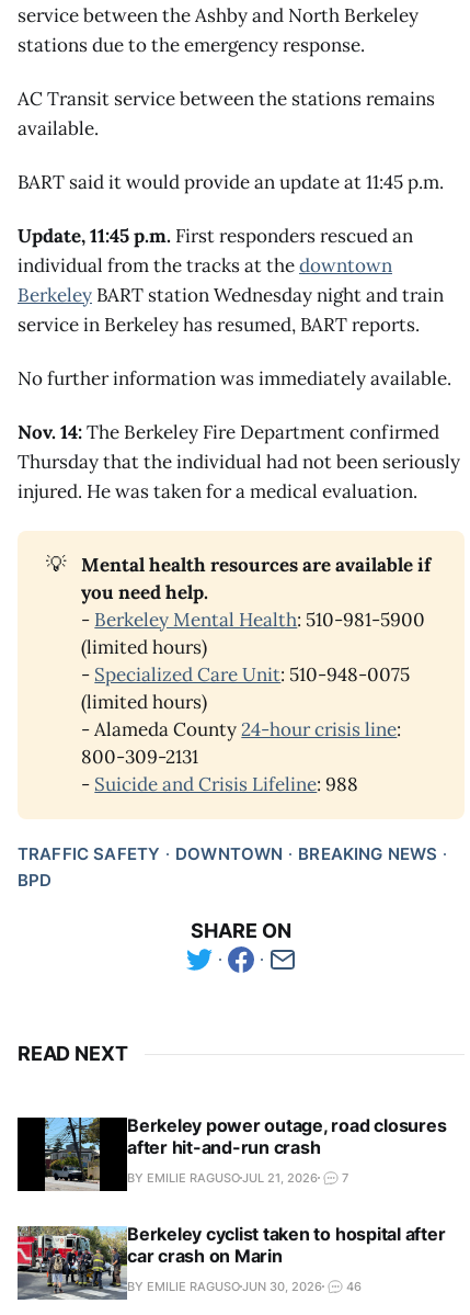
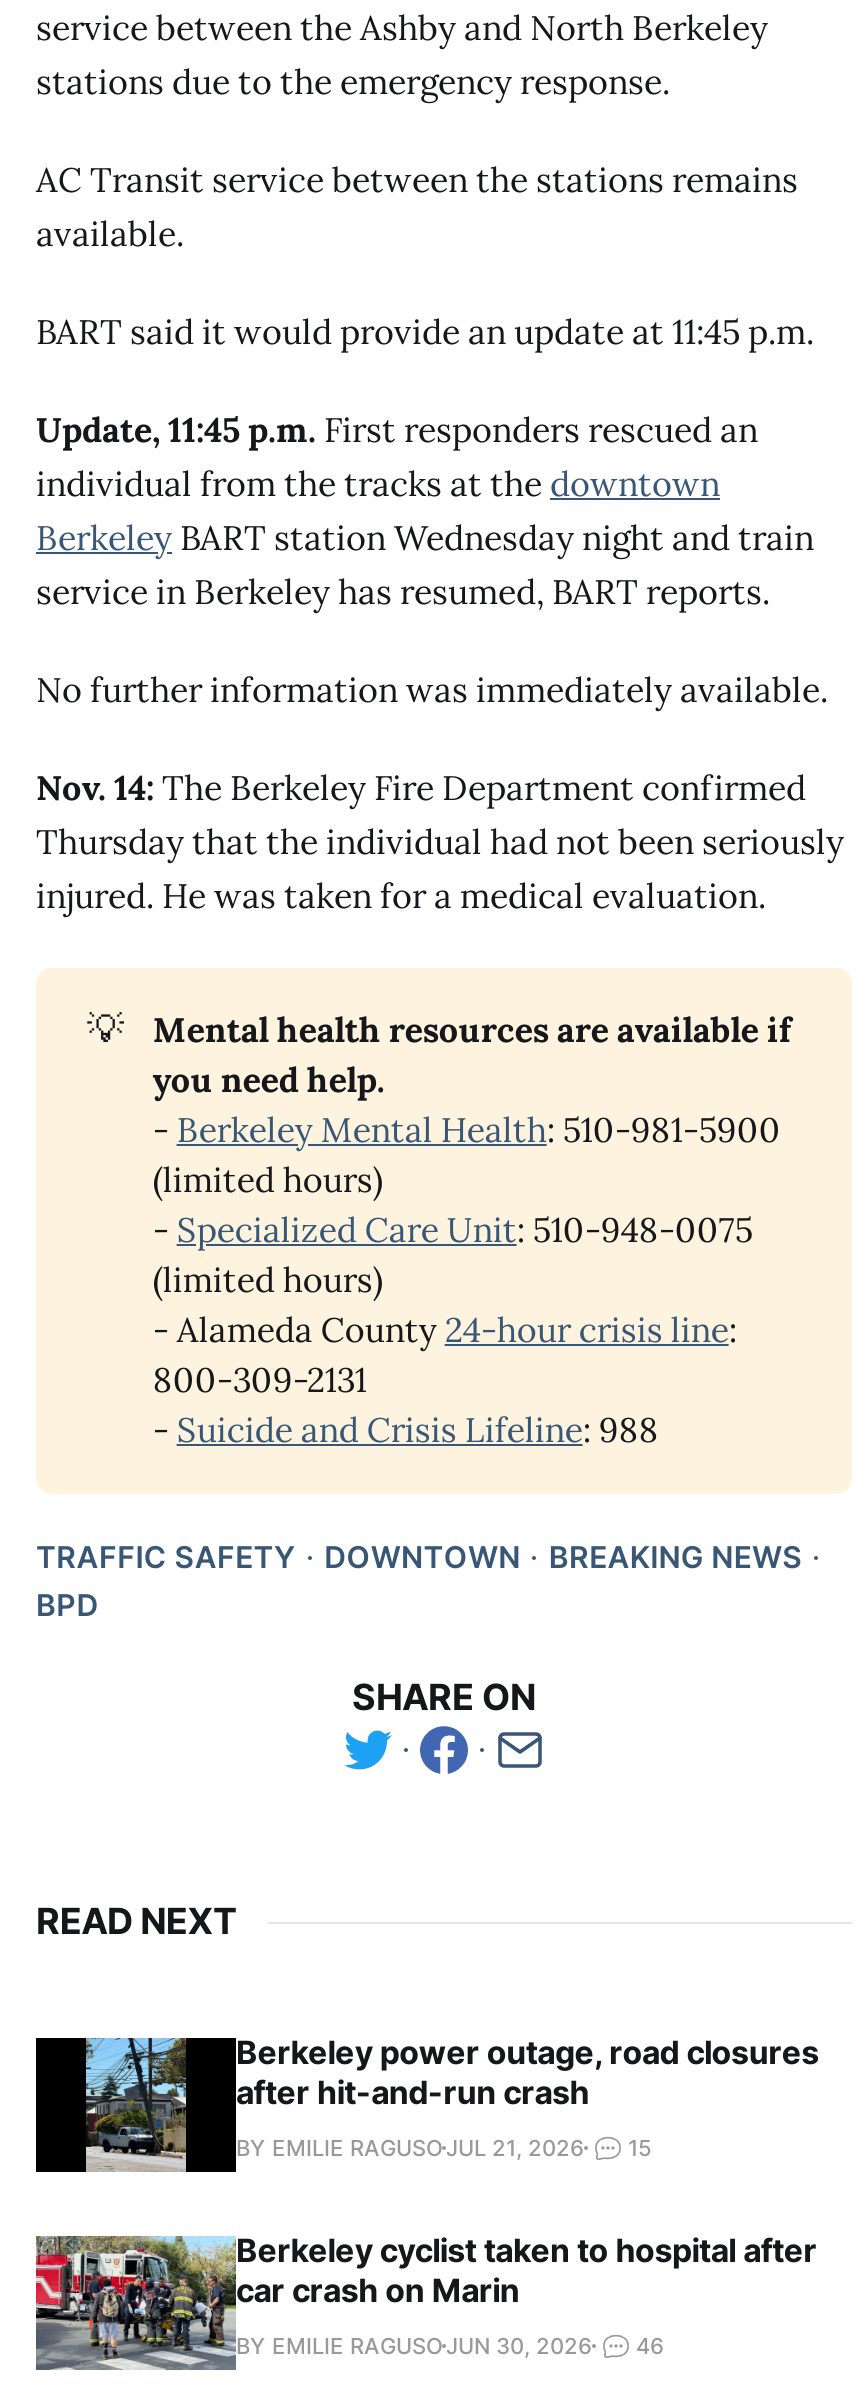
- BY EMILIE RAGUSO JUL 21, 2026 7
+ BY EMILIE RAGUSO JUL 21, 2026 15
